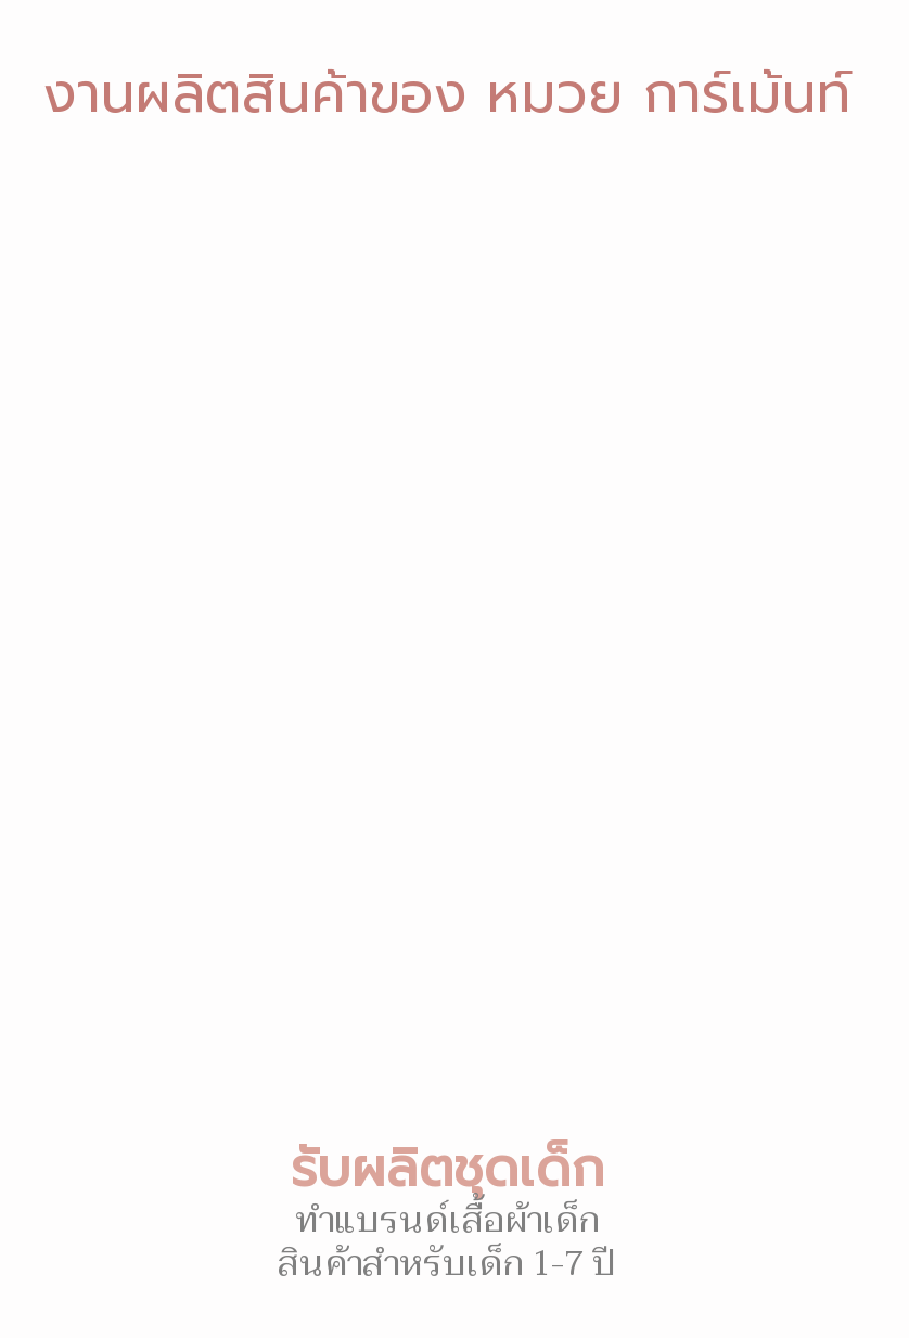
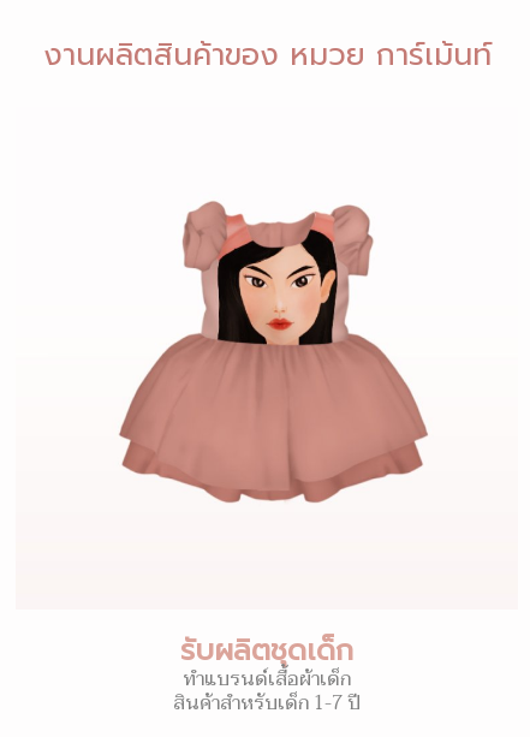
+ [image]
